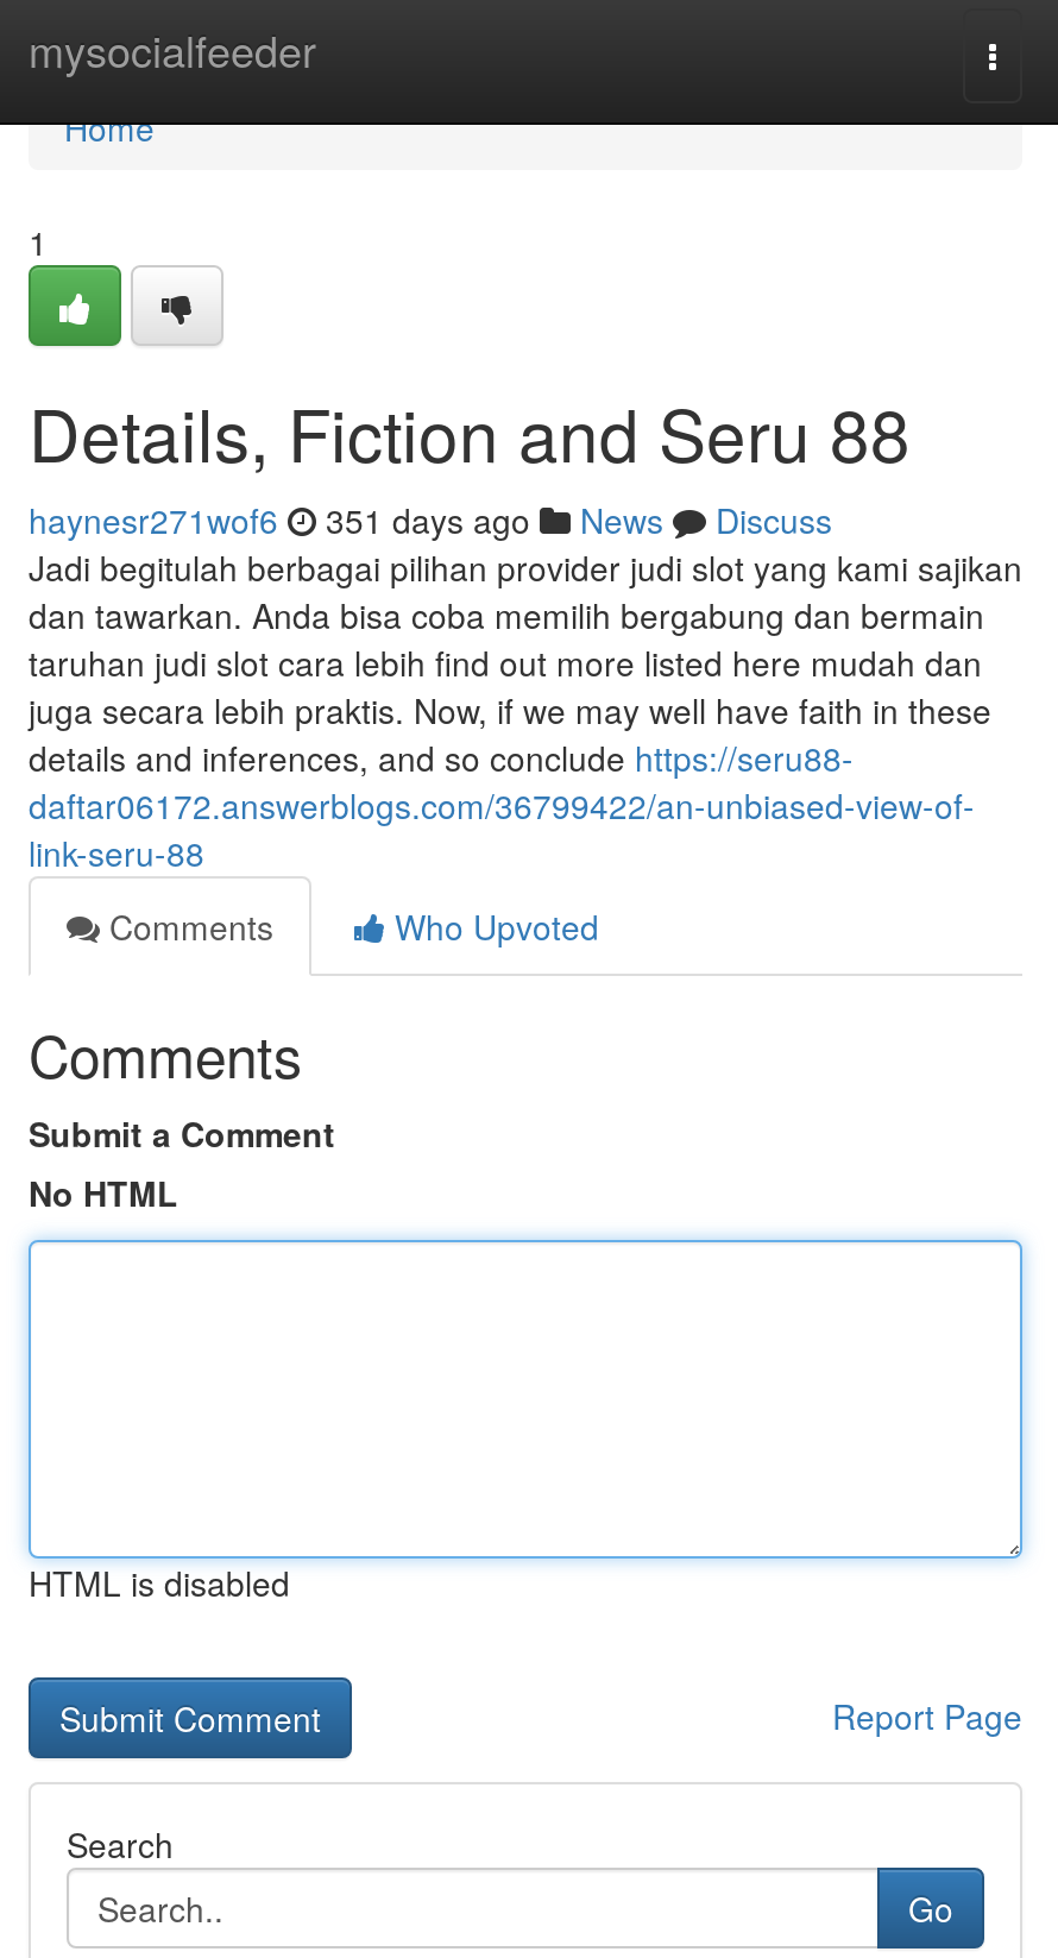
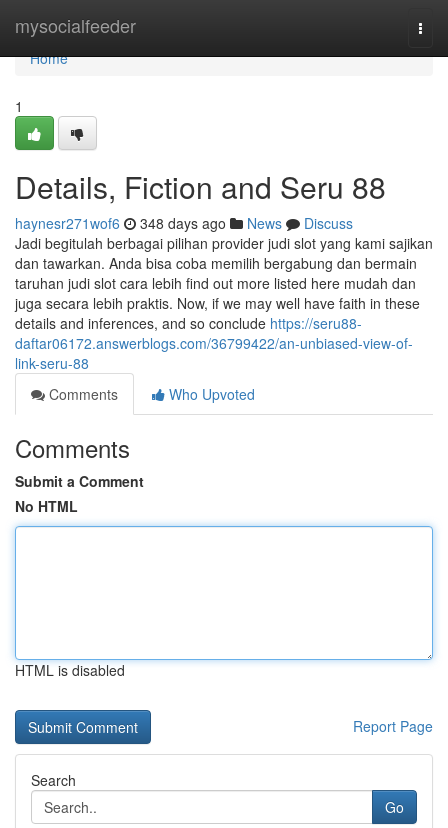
- haynesr271wof6 351 days ago News Discuss
+ haynesr271wof6 348 days ago News Discuss
